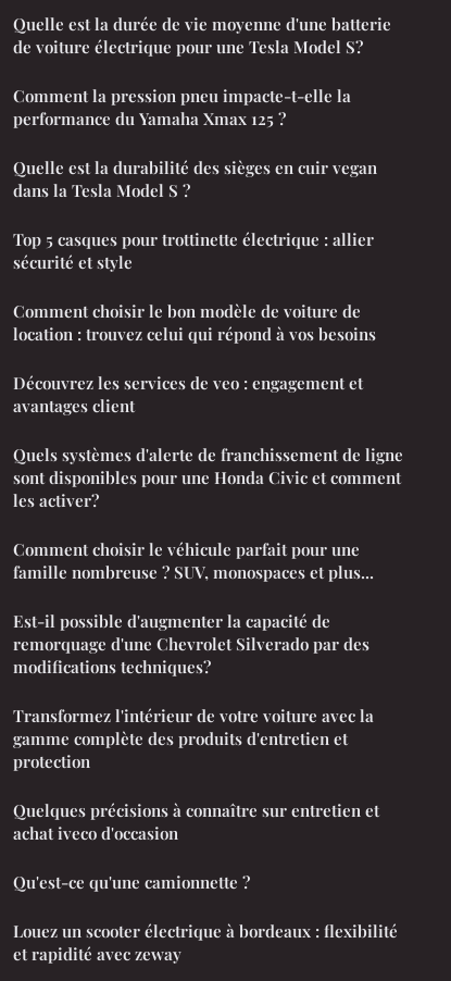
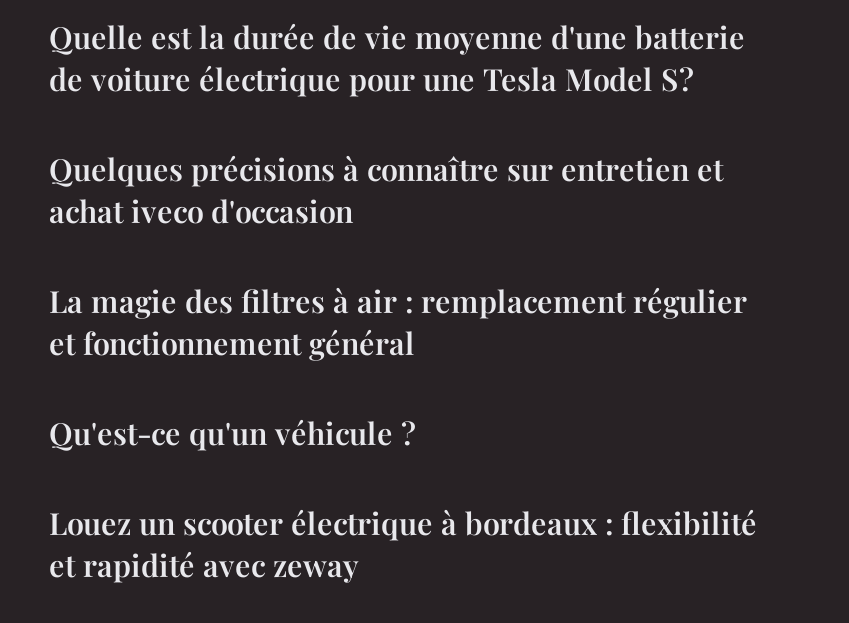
- Comment la pression pneu impacte-t-elle la
- performance du Yamaha Xmax 125 ?
- Quelle est la durabilité des sièges en cuir vegan
- dans la Tesla Model S ?
- Top 5 casques pour trottinette électrique : allier
- sécurité et style
- Comment choisir le bon modèle de voiture de
- location : trouvez celui qui répond à vos besoins
- Découvrez les services de veo : engagement et
- avantages client
- Quels systèmes d'alerte de franchissement de ligne
- sont disponibles pour une Honda Civic et comment
- les activer?
- Comment choisir le véhicule parfait pour une
- famille nombreuse ? SUV, monospaces et plus...
- Est-il possible d'augmenter la capacité de
- remorquage d'une Chevrolet Silverado par des
- modifications techniques?
- Transformez l'intérieur de votre voiture avec la
- gamme complète des produits d'entretien et
- protection

moved up: Quelques précisions à connaître sur entretien et | achat iveco d'occasion

- Qu'est-ce qu'une camionnette ?
+ La magie des filtres à air : remplacement régulier
+ et fonctionnement général
+ Qu'est-ce qu'un véhicule ?
